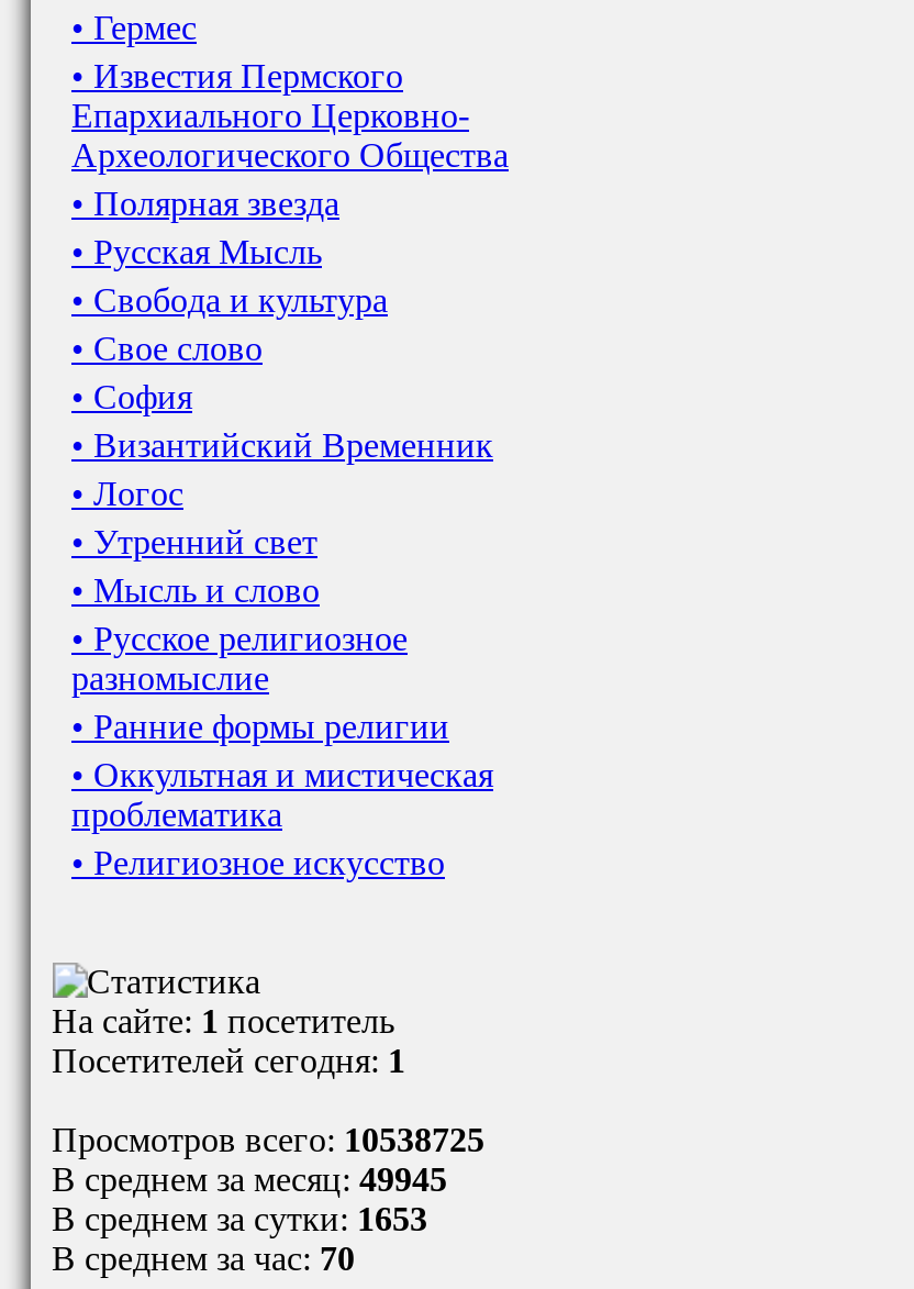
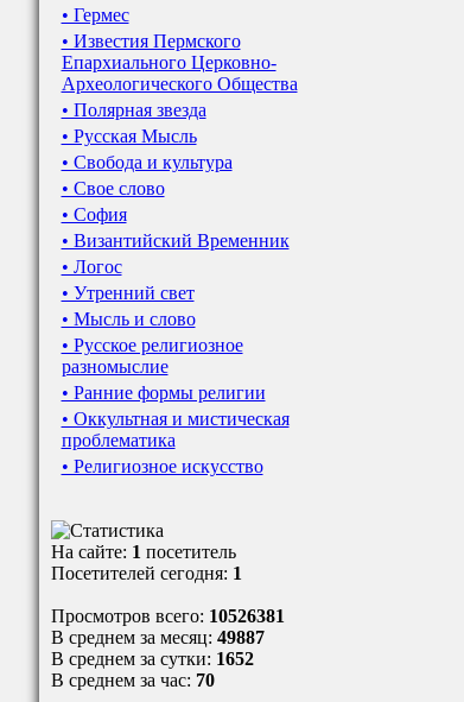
- Просмотров всего: 10538725
+ Просмотров всего: 10526381

- В среднем за месяц: 49945
+ В среднем за месяц: 49887

- В среднем за сутки: 1653
+ В среднем за сутки: 1652
